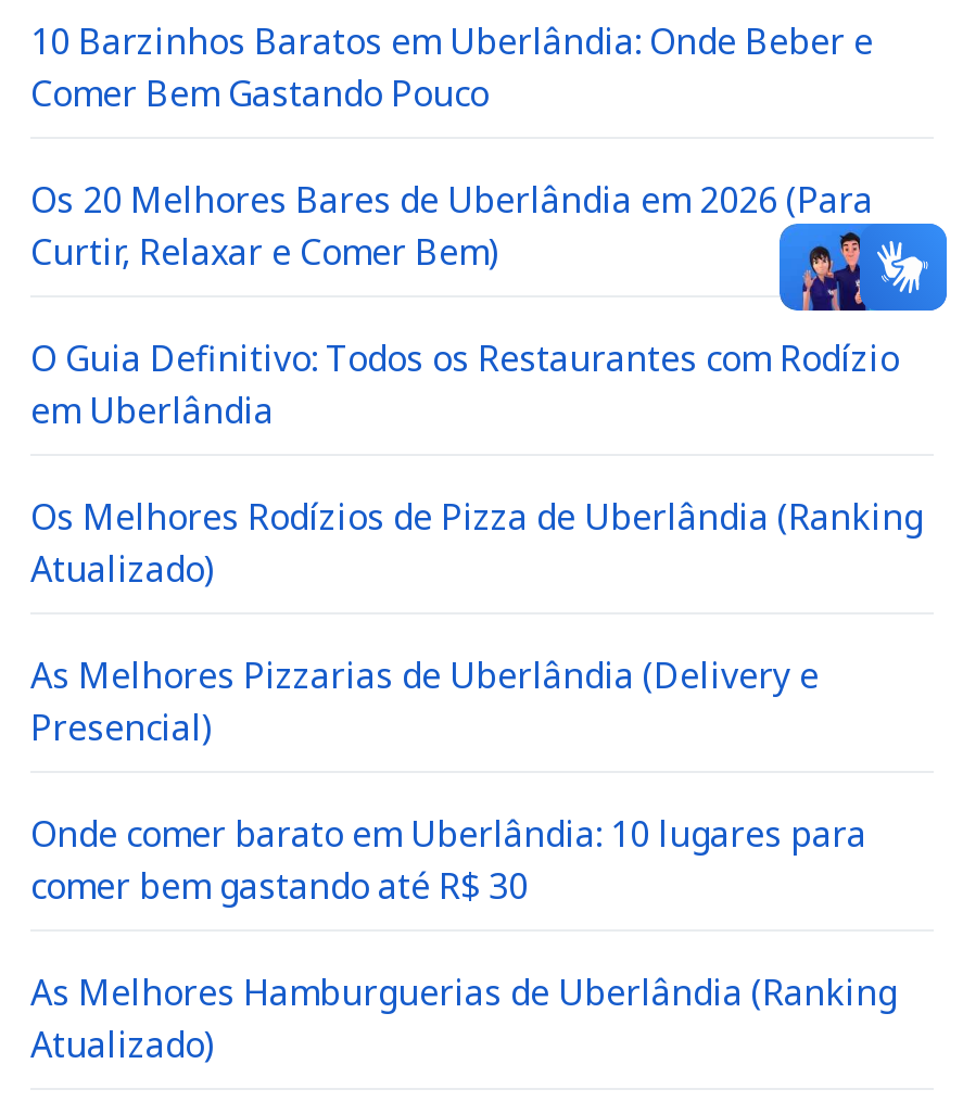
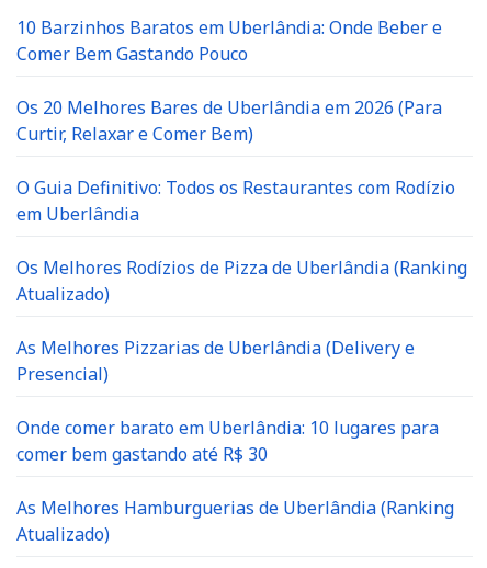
- [image]
